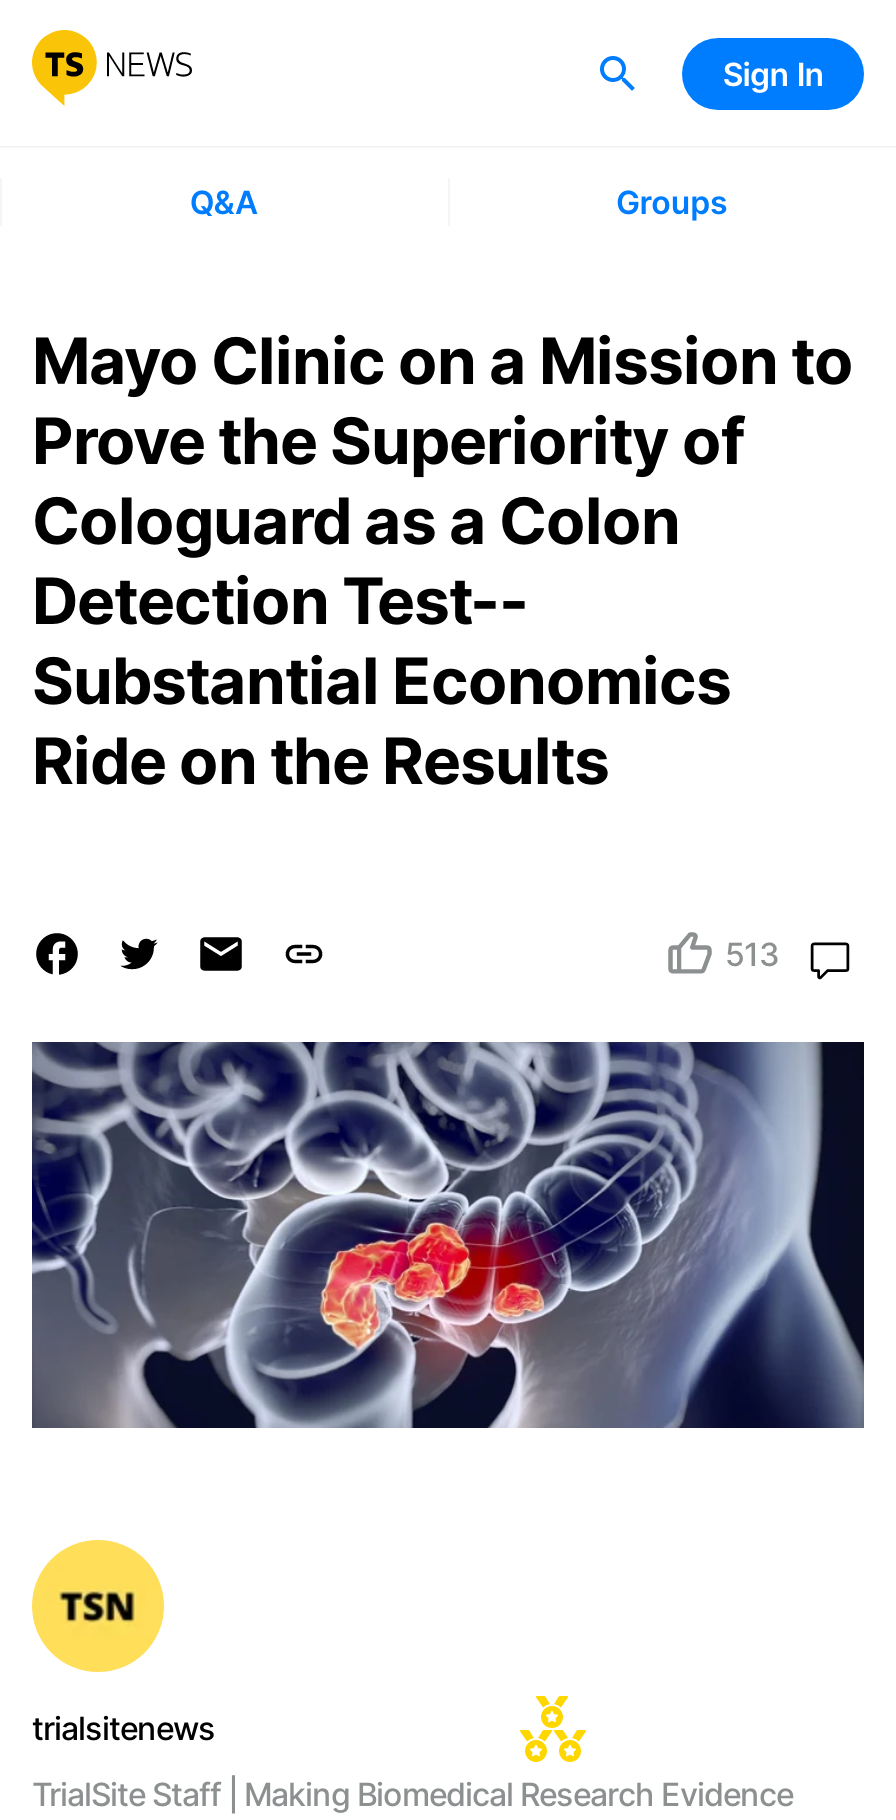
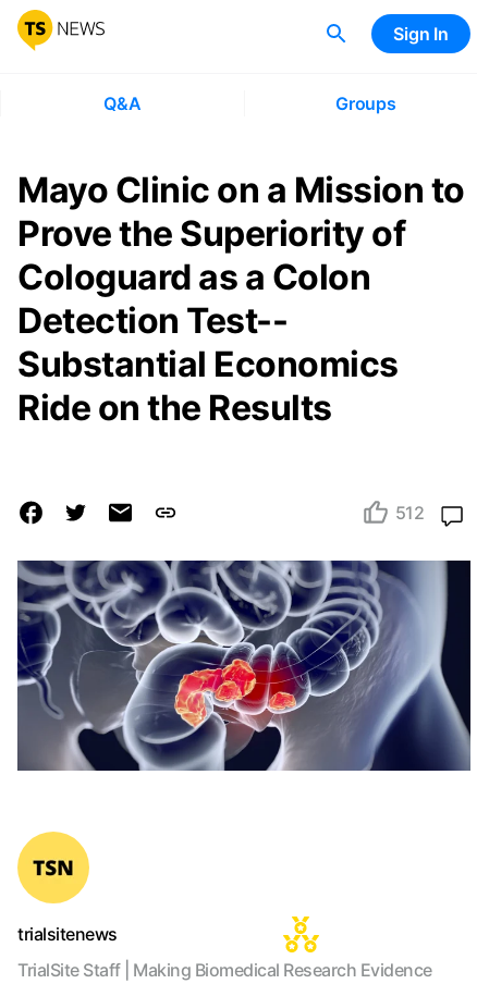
- 513
+ 512
